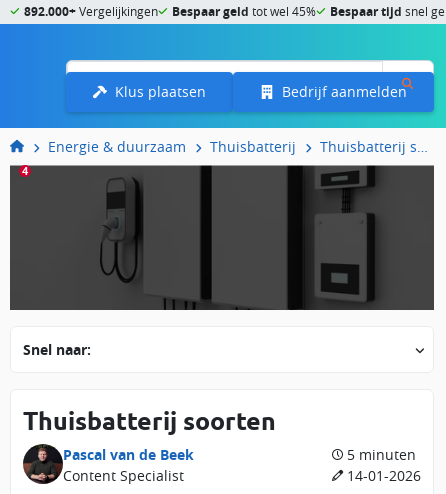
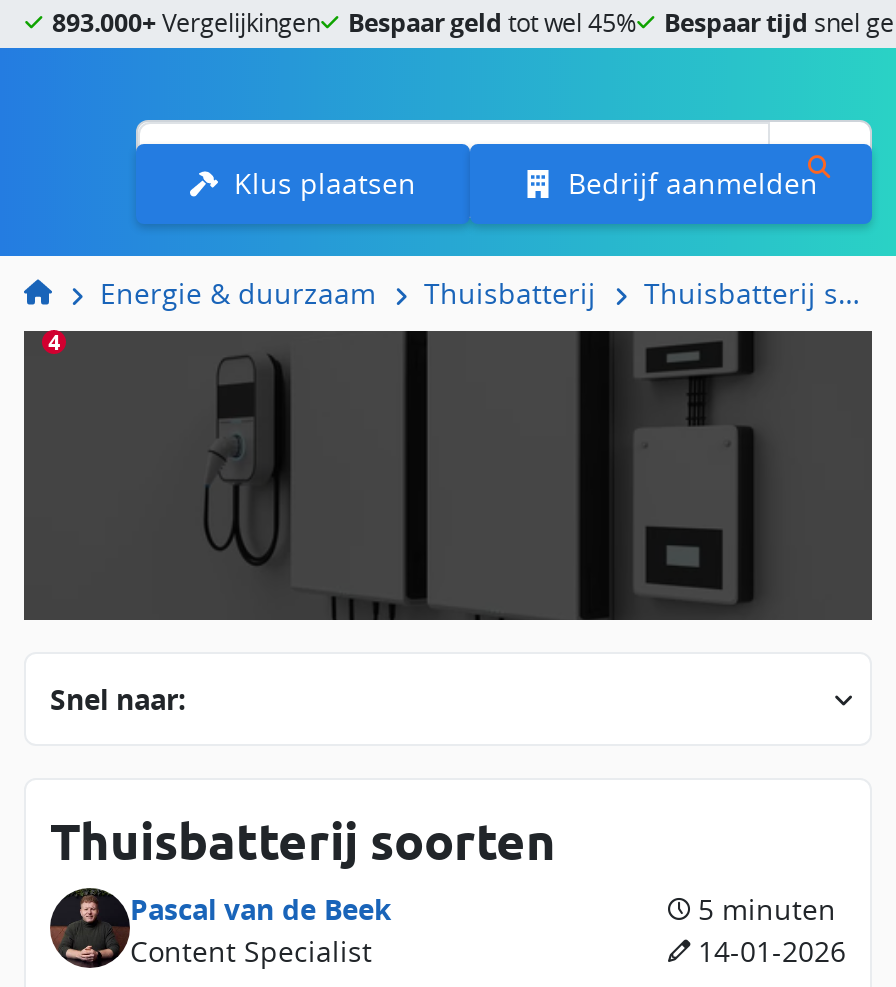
- 892.000+ Vergelijkingen
+ 893.000+ Vergelijkingen
